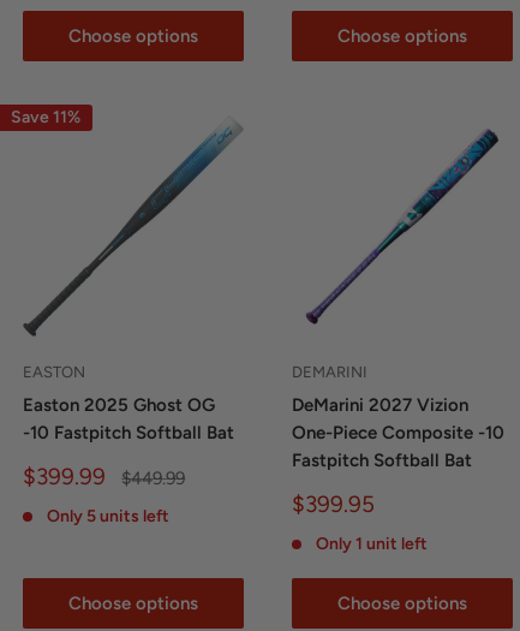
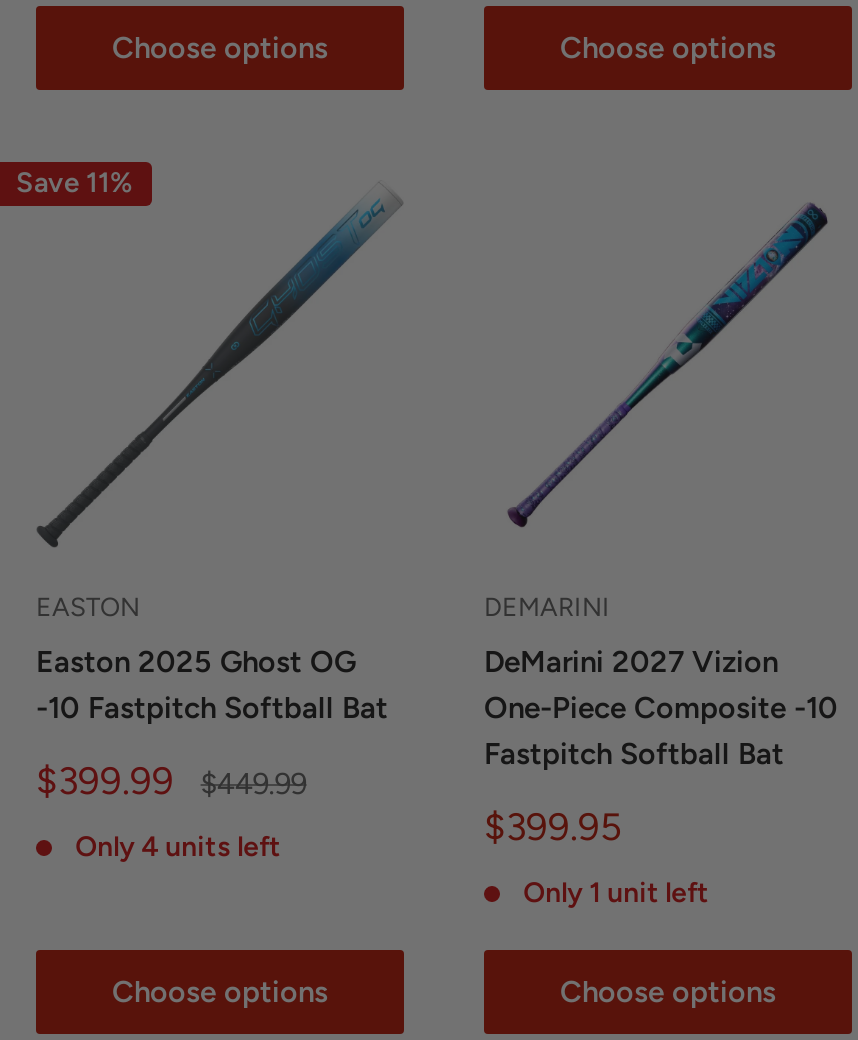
- Only 5 units left
+ Only 4 units left
